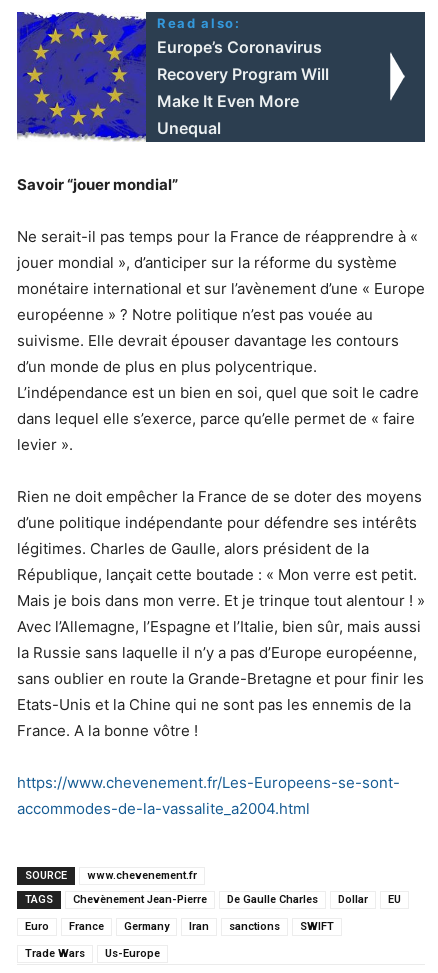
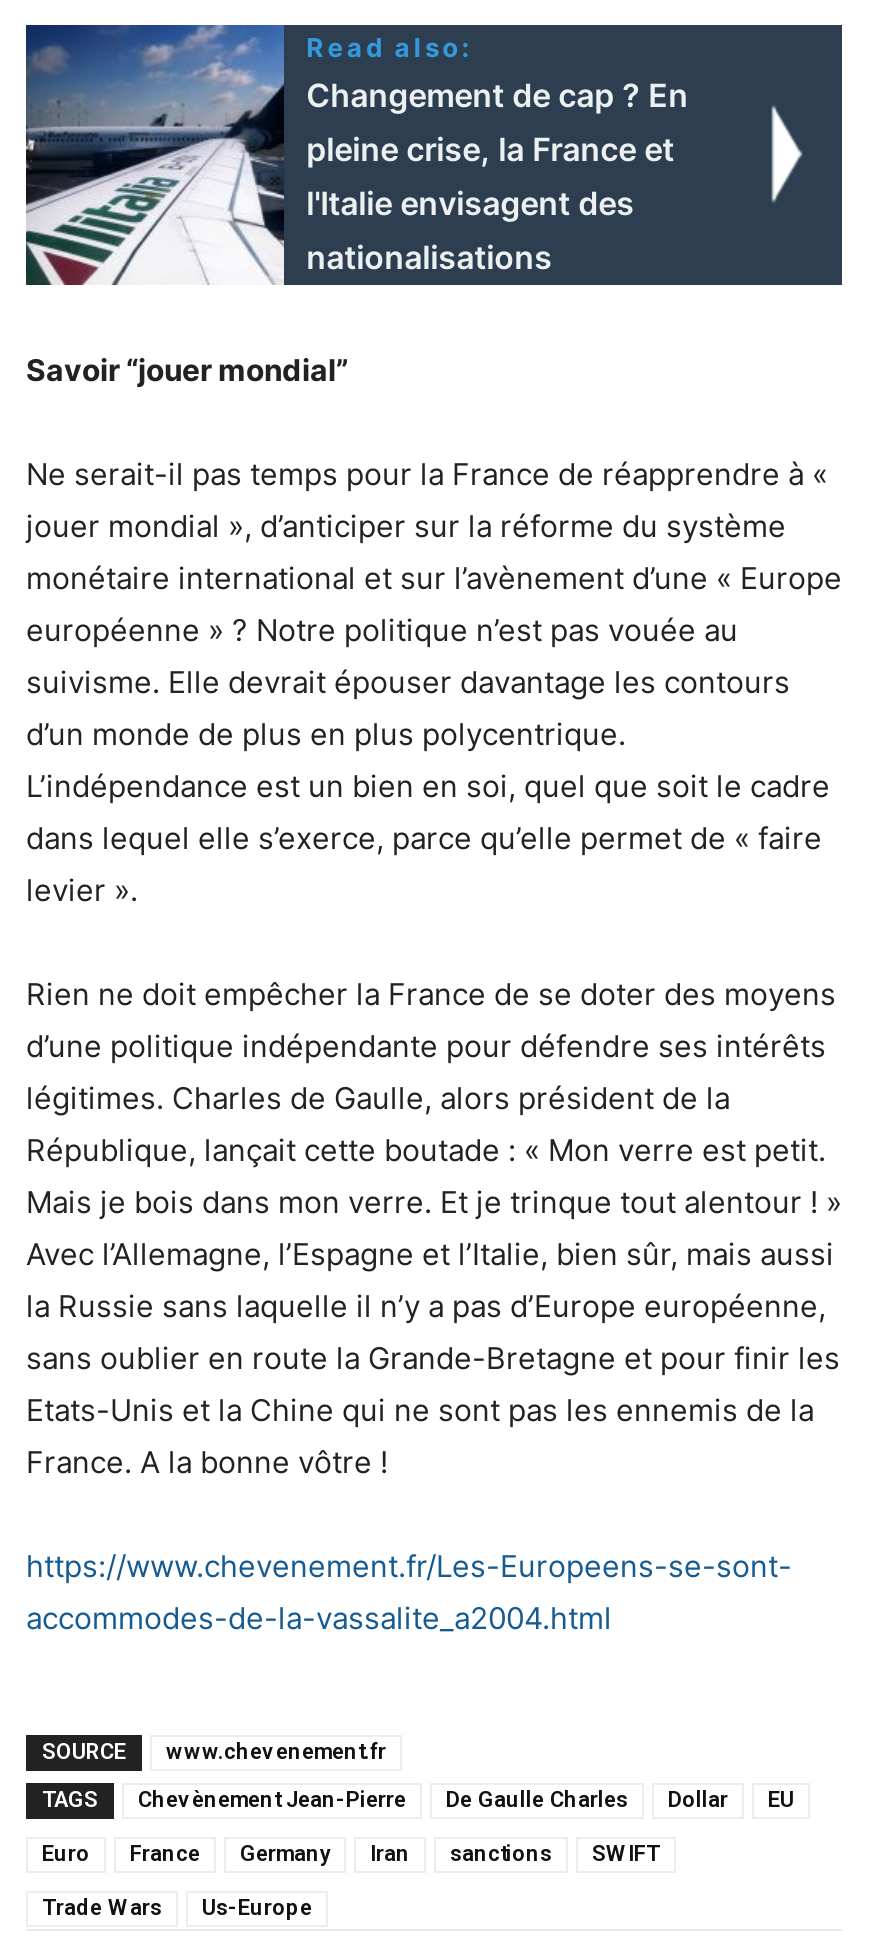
- [image]
- Europe’s Coronavirus
- Recovery Program Will
- Make It Even More
- Unequal
+ [image]
+ Changement de cap ? En
+ pleine crise, la France et
+ l'Italie envisagent des
+ nationalisations
